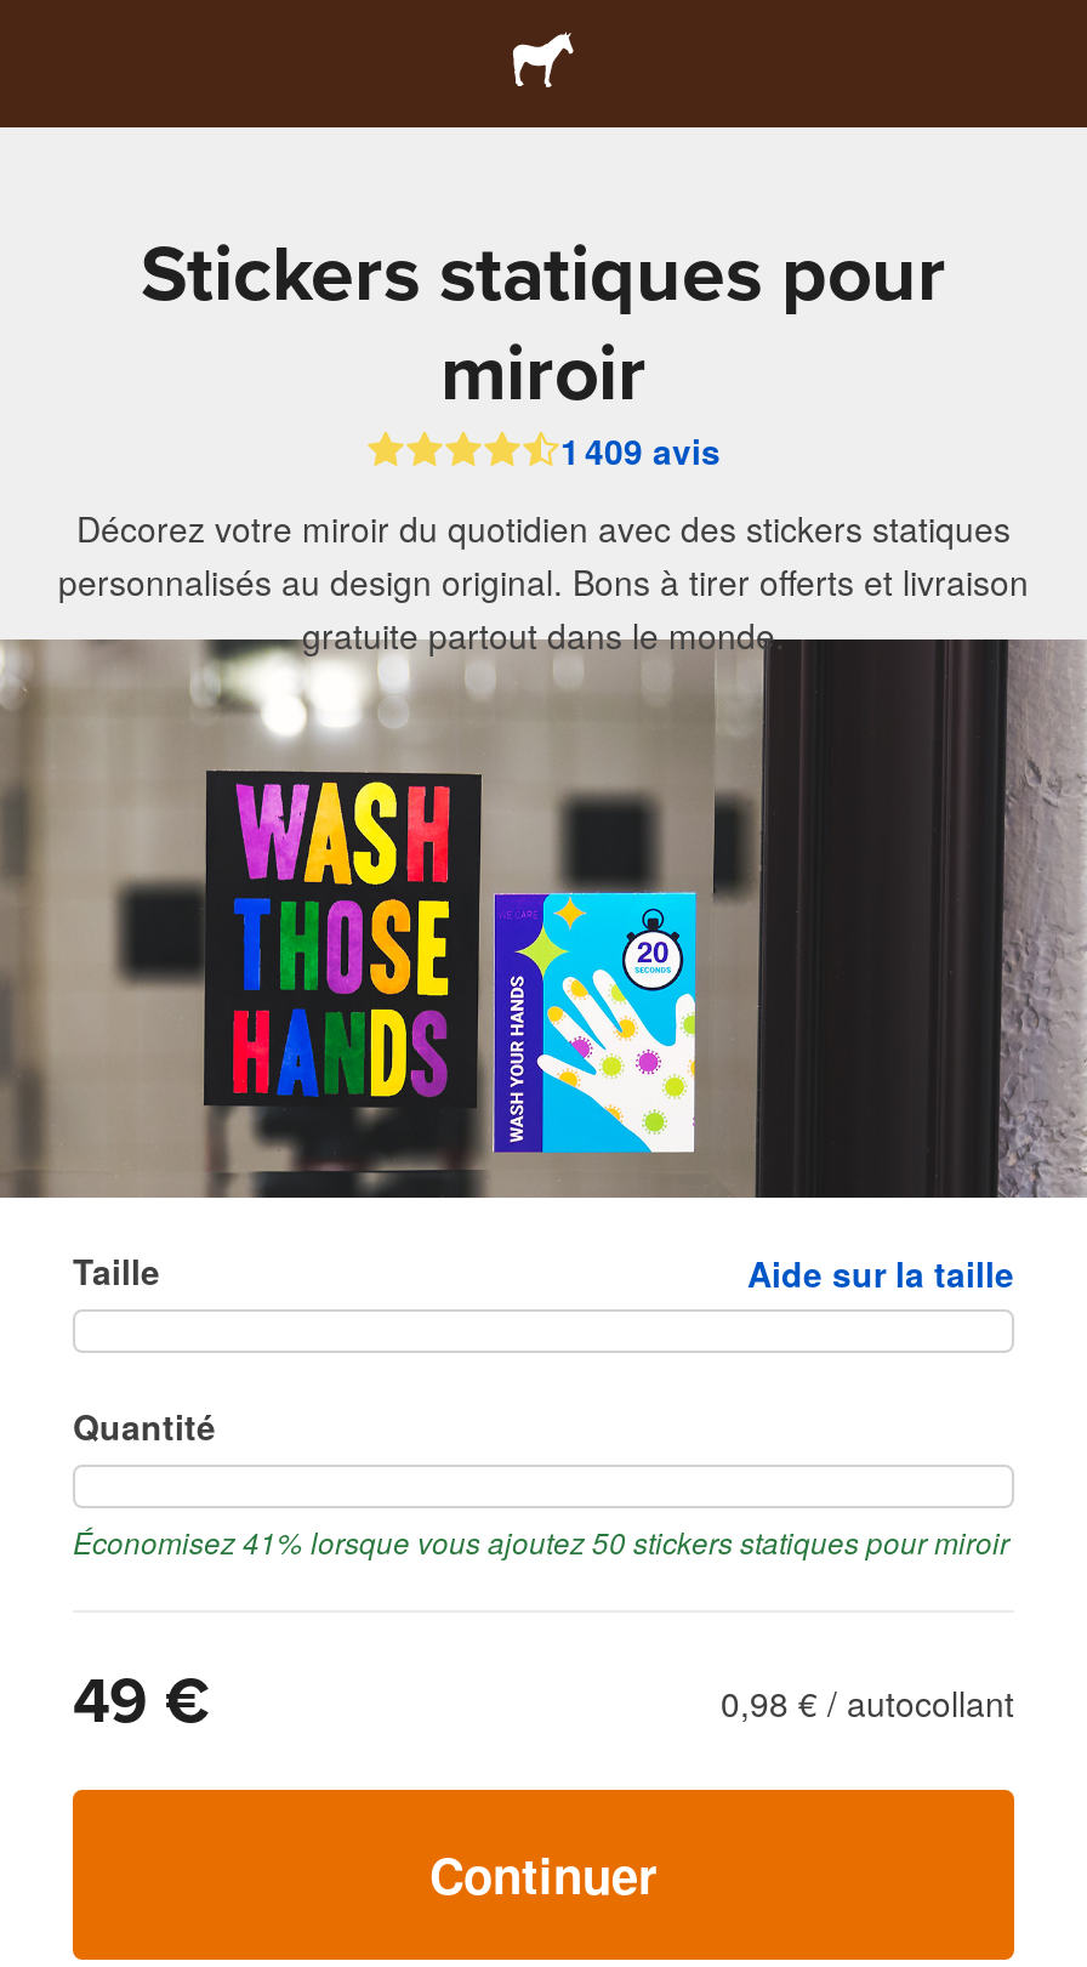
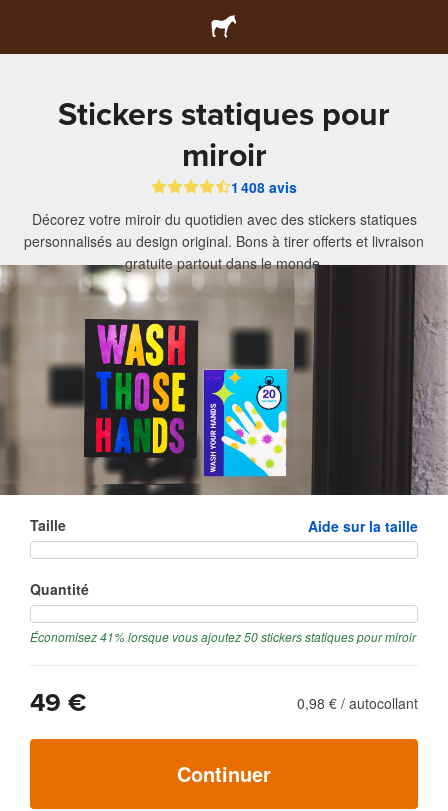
- 1 409 avis
+ 1 408 avis
